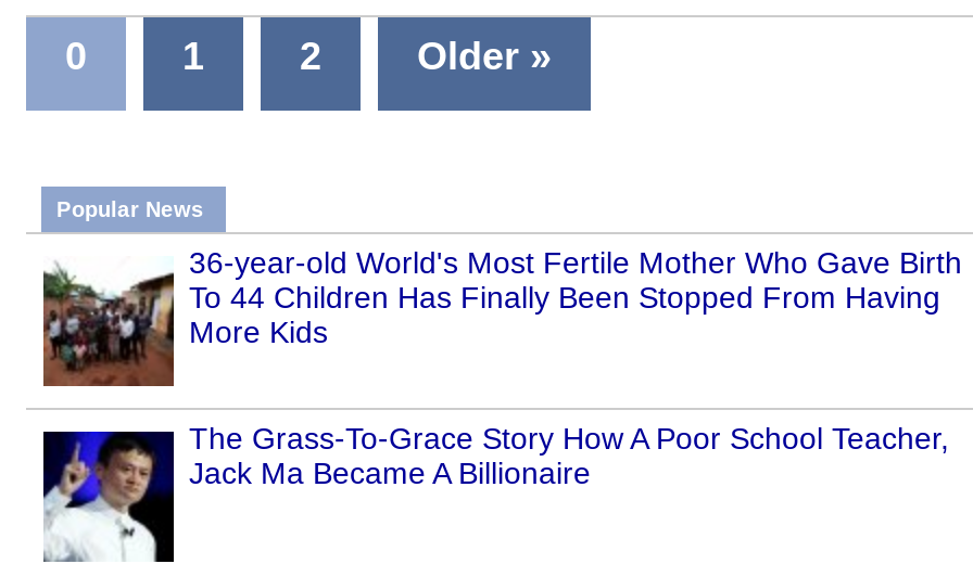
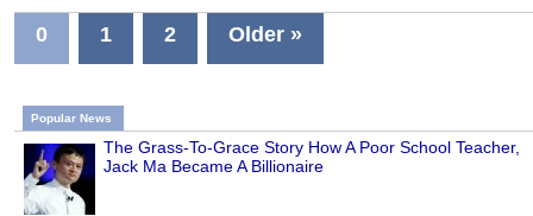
- [image]
- 36-year-old World's Most Fertile Mother Who Gave Birth
- To 44 Children Has Finally Been Stopped From Having
- More Kids
